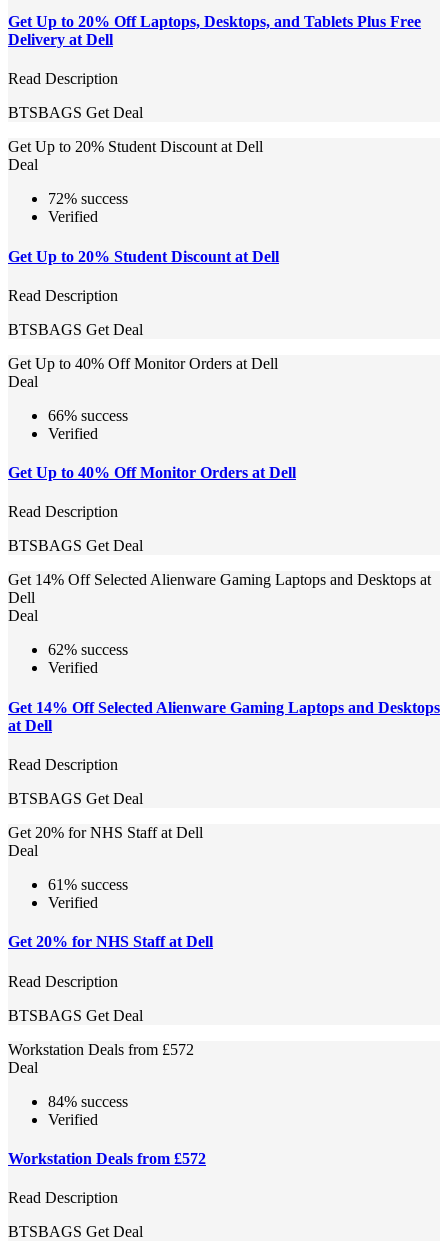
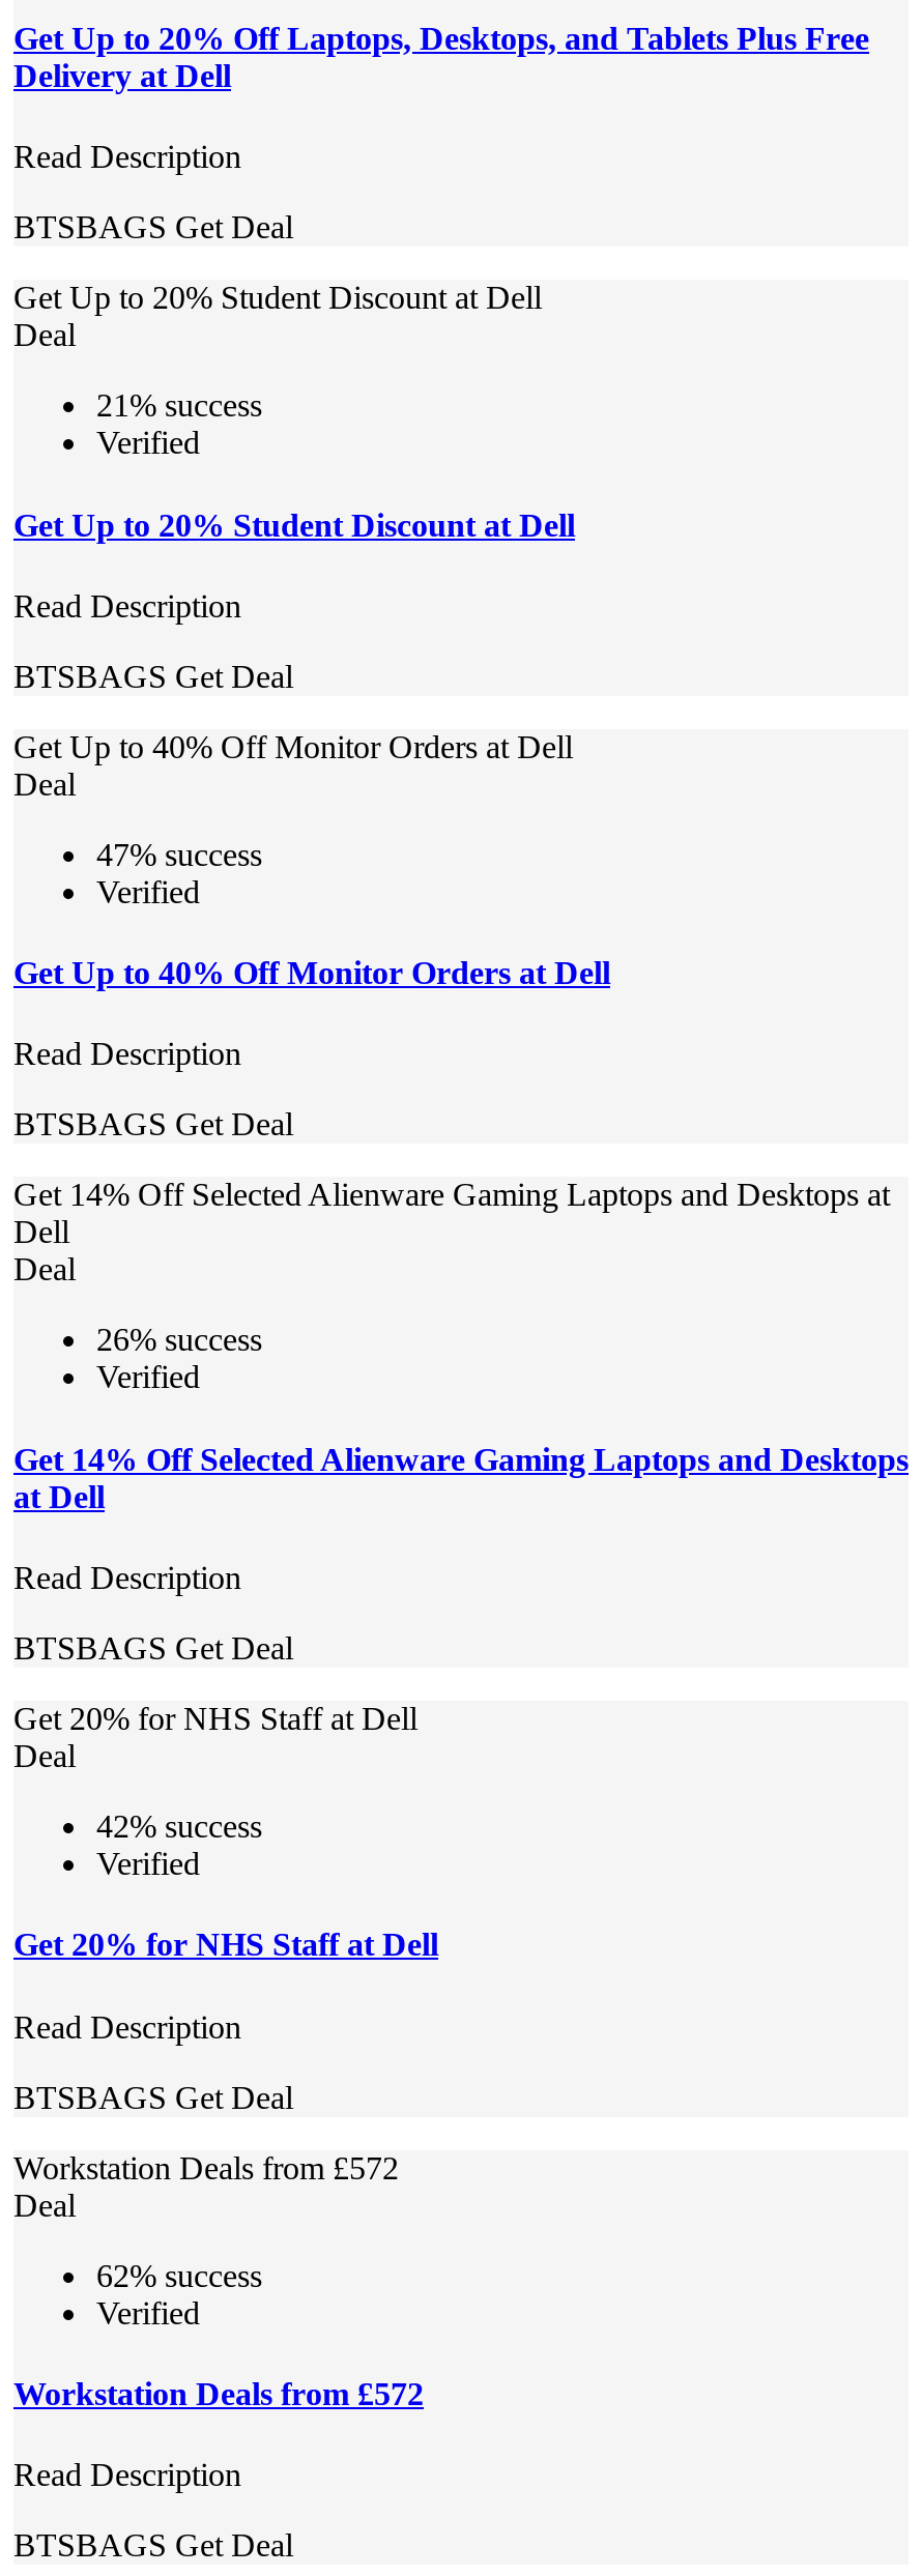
- 72% success
+ 21% success

- 66% success
+ 47% success

- 62% success
+ 26% success

- 61% success
+ 42% success

- 84% success
+ 62% success
